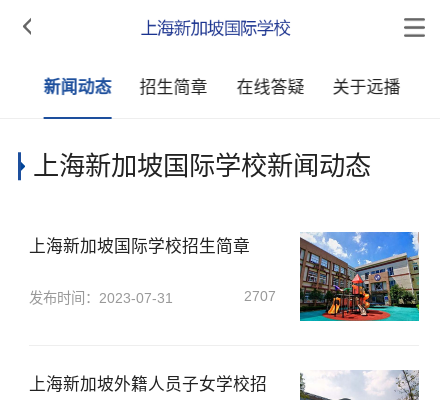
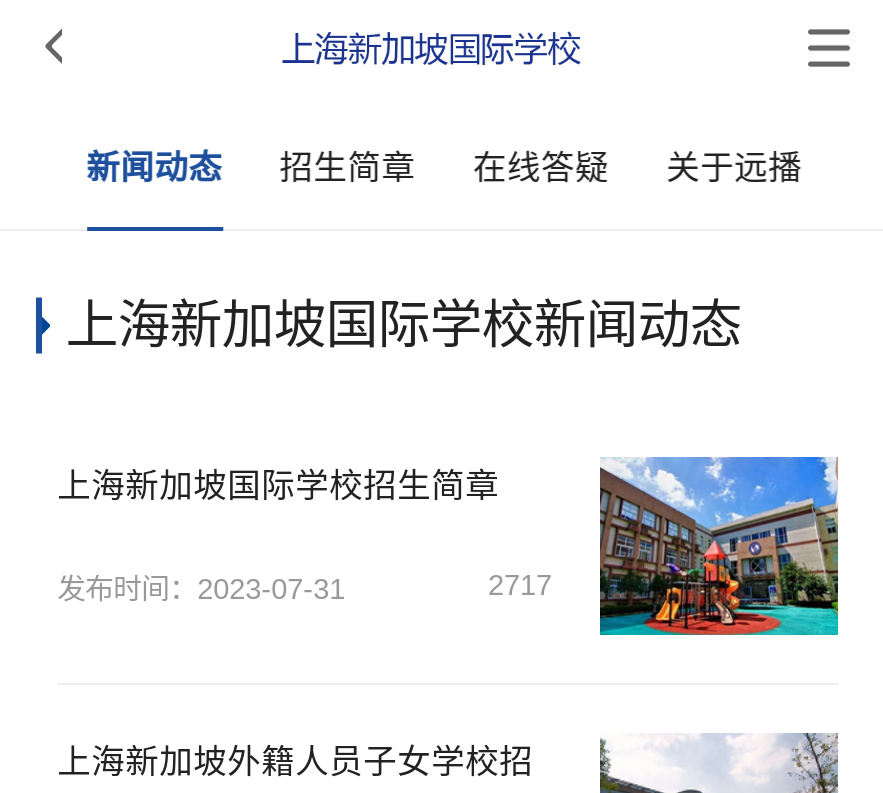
- 2707
+ 2717
